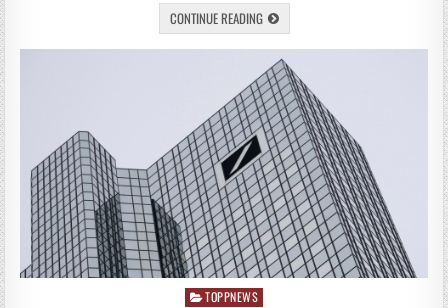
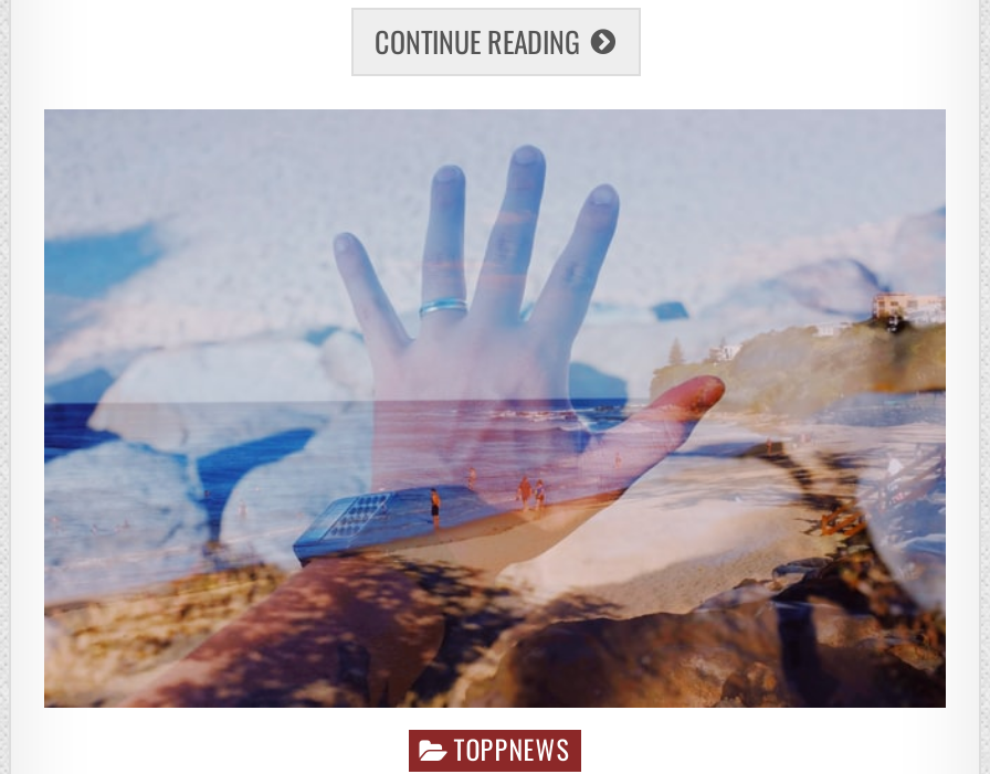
- [image]
+ [image]
